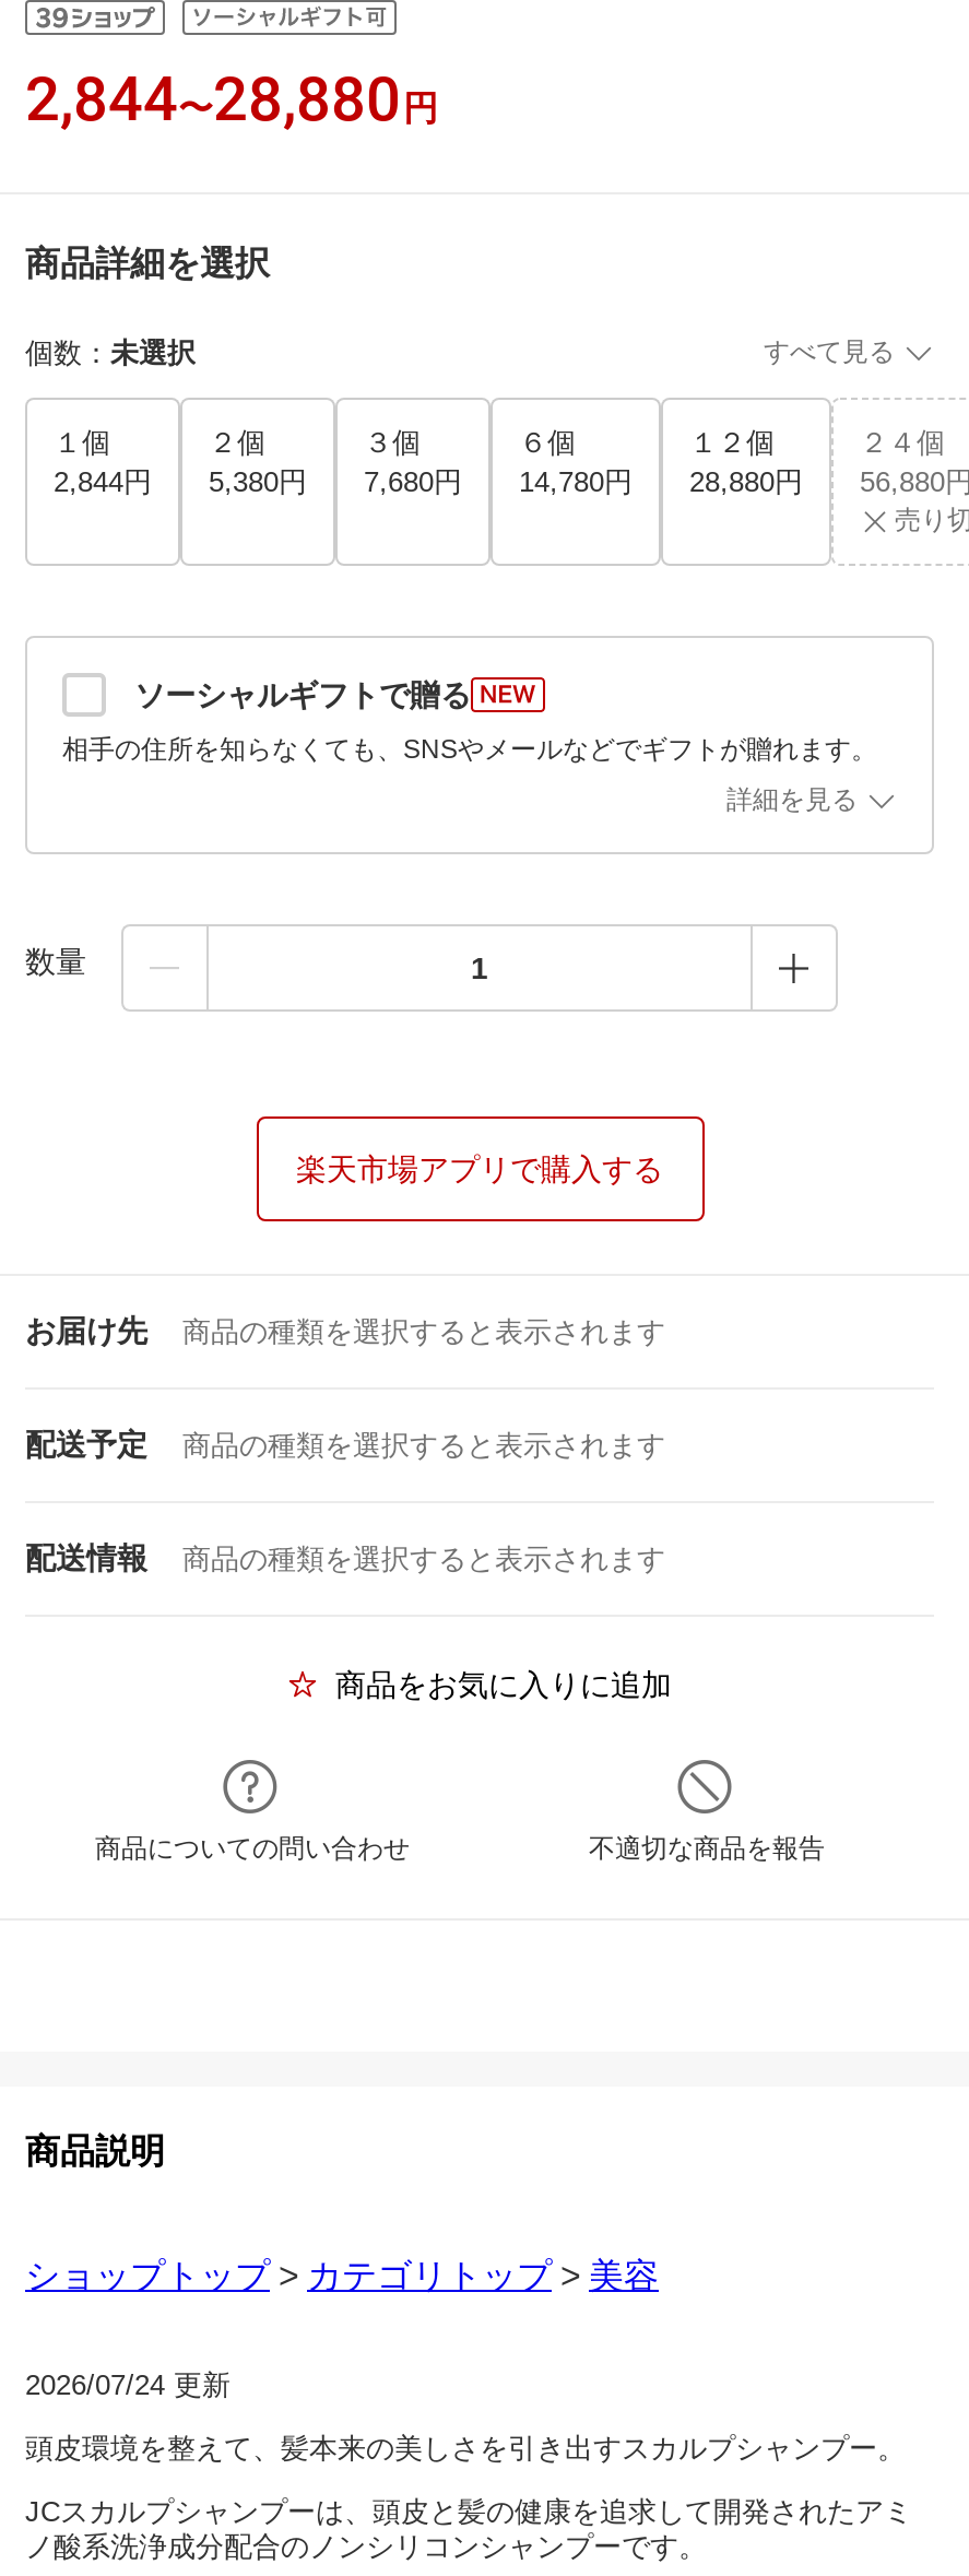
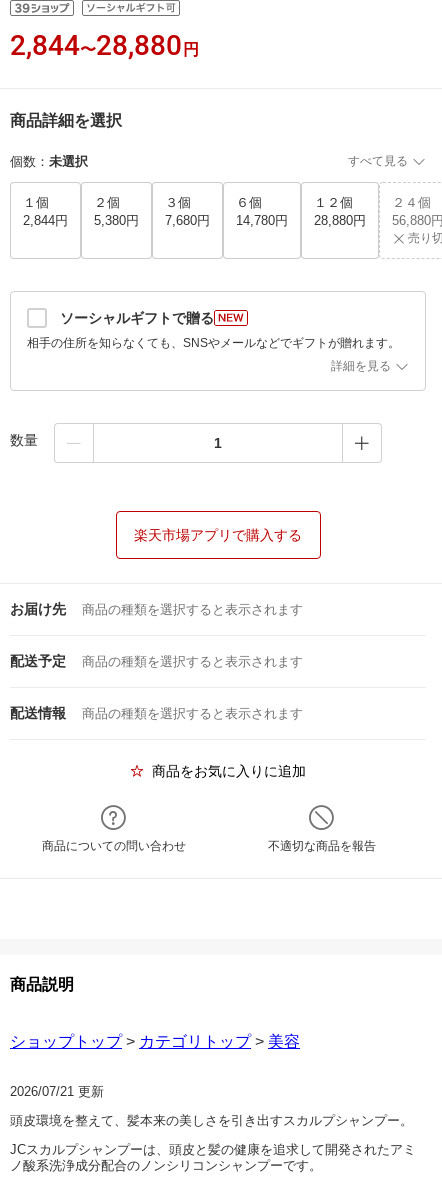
- 2026/07/24 更新
+ 2026/07/21 更新
